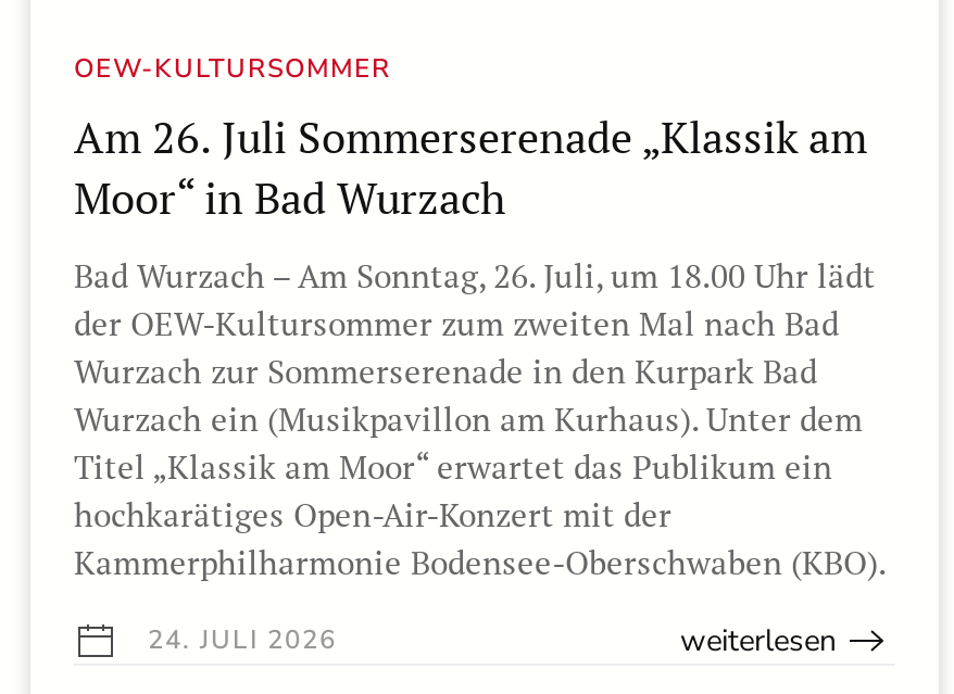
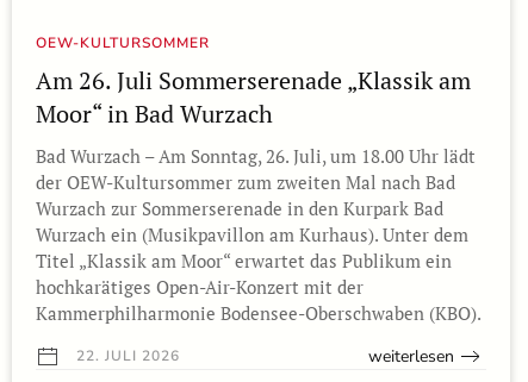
- 24. JULI 2026
+ 22. JULI 2026
